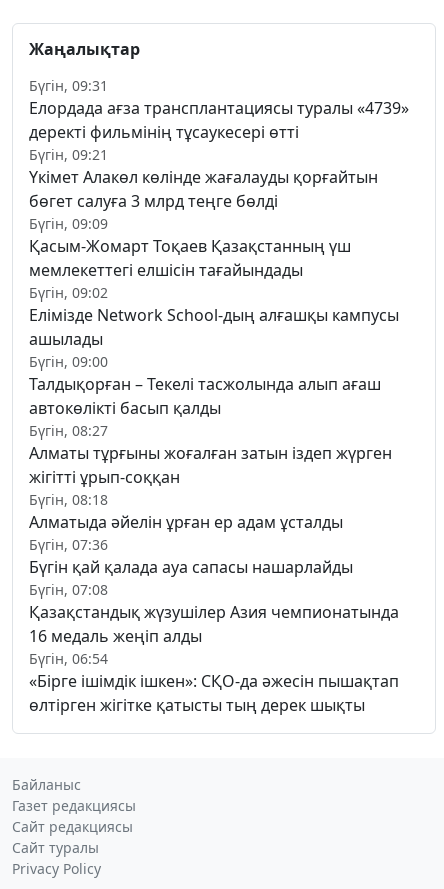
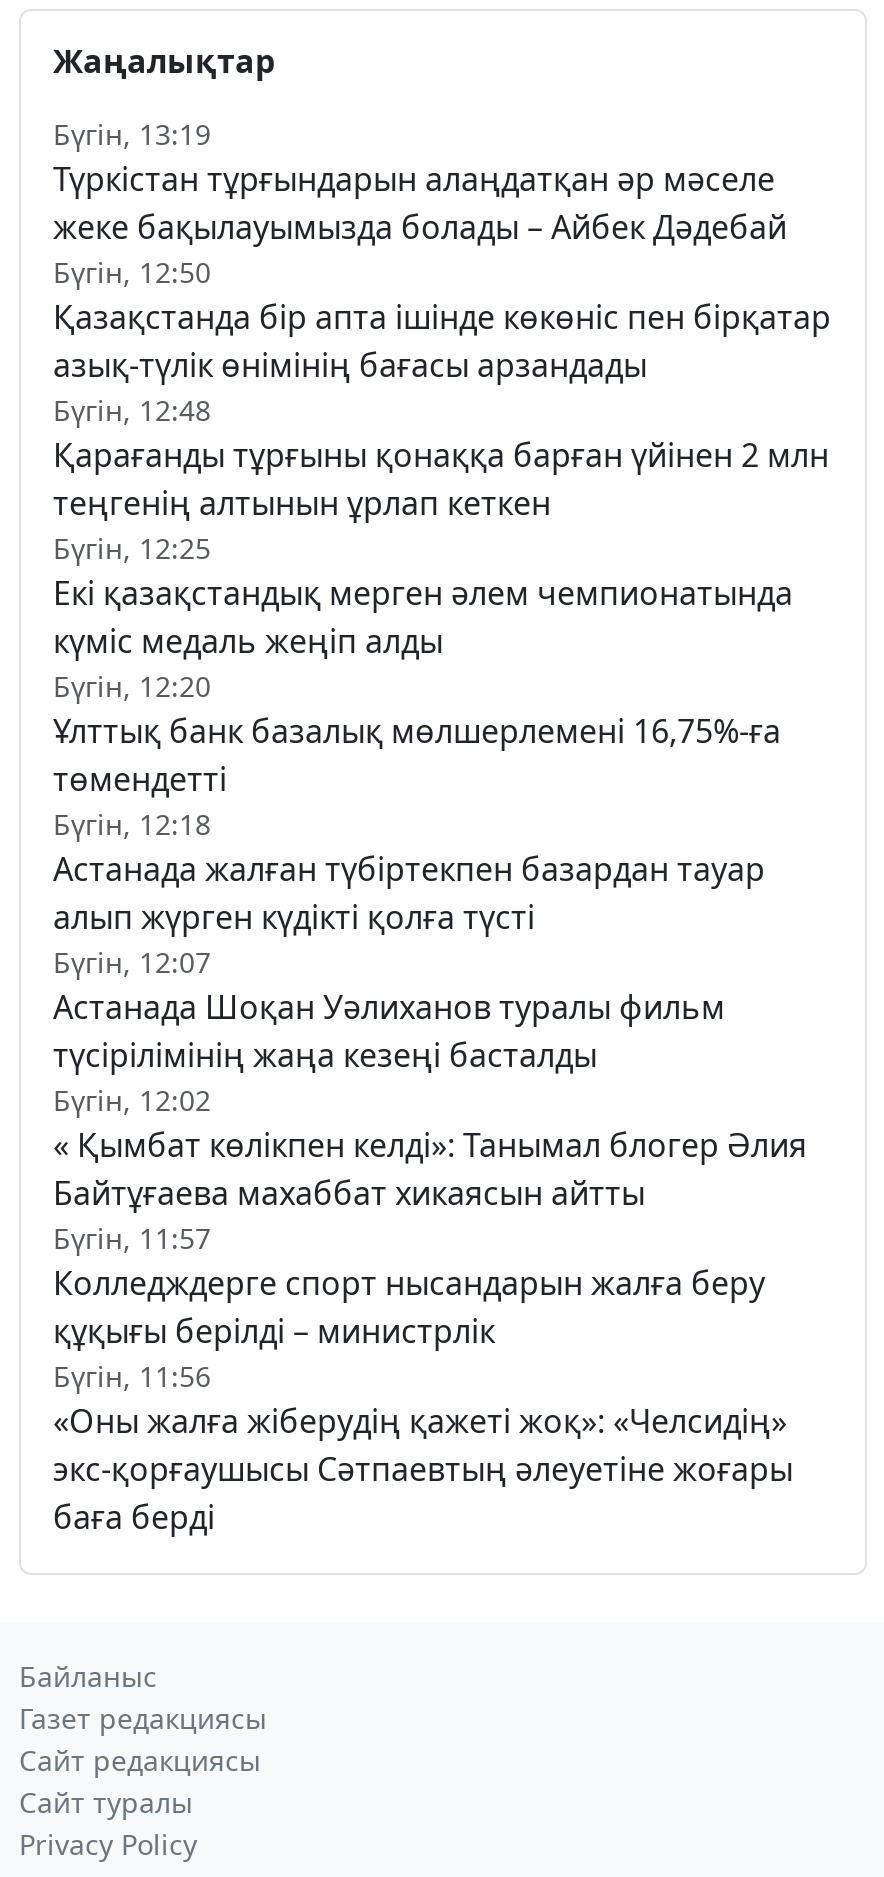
- Бүгін, 09:31
- Елордада ағза трансплантациясы туралы «4739»
- деректі фильмінің тұсаукесері өтті
- Бүгін, 09:21
- Үкімет Алакөл көлінде жағалауды қорғайтын
- бөгет салуға 3 млрд теңге бөлді
- Бүгін, 09:09
- Қасым-Жомарт Тоқаев Қазақстанның үш
- мемлекеттегі елшісін тағайындады
- Бүгін, 09:02
- Елімізде Network School-дың алғашқы кампусы
- ашылады
- Бүгін, 09:00
- Талдықорған – Текелі тасжолында алып ағаш
- автокөлікті басып қалды
- Бүгін, 08:27
- Алматы тұрғыны жоғалған затын іздеп жүрген
- жігітті ұрып-соққан
- Бүгін, 08:18
- Алматыда әйелін ұрған ер адам ұсталды
- Бүгін, 07:36
- Бүгін қай қалада ауа сапасы нашарлайды
- Бүгін, 07:08
- Қазақстандық жүзушілер Азия чемпионатында
- 16 медаль жеңіп алды
- Бүгін, 06:54
- «Бірге ішімдік ішкен»: СҚО-да әжесін пышақтап
- өлтірген жігітке қатысты тың дерек шықты
+ Бүгін, 13:19
+ Түркістан тұрғындарын алаңдатқан әр мәселе
+ жеке бақылауымызда болады – Айбек Дәдебай
+ Бүгін, 12:50
+ Қазақстанда бір апта ішінде көкөніс пен бірқатар
+ азық-түлік өнімінің бағасы арзандады
+ Бүгін, 12:48
+ Қарағанды тұрғыны қонаққа барған үйінен 2 млн
+ теңгенің алтынын ұрлап кеткен
+ Бүгін, 12:25
+ Екі қазақстандық мерген әлем чемпионатында
+ күміс медаль жеңіп алды
+ Бүгін, 12:20
+ Ұлттық банк базалық мөлшерлемені 16,75%-ға
+ төмендетті
+ Бүгін, 12:18
+ Астанада жалған түбіртекпен базардан тауар
+ алып жүрген күдікті қолға түсті
+ Бүгін, 12:07
+ Астанада Шоқан Уәлиханов туралы фильм
+ түсірілімінің жаңа кезеңі басталды
+ Бүгін, 12:02
+ « Қымбат көлікпен келді»: Танымал блогер Әлия
+ Байтұғаева махаббат хикаясын айтты
+ Бүгін, 11:57
+ Колледждерге спорт нысандарын жалға беру
+ құқығы берілді – министрлік
+ Бүгін, 11:56
+ «Оны жалға жіберудің қажеті жоқ»: «Челсидің»
+ экс-қорғаушысы Сәтпаевтың әлеуетіне жоғары
+ баға берді
